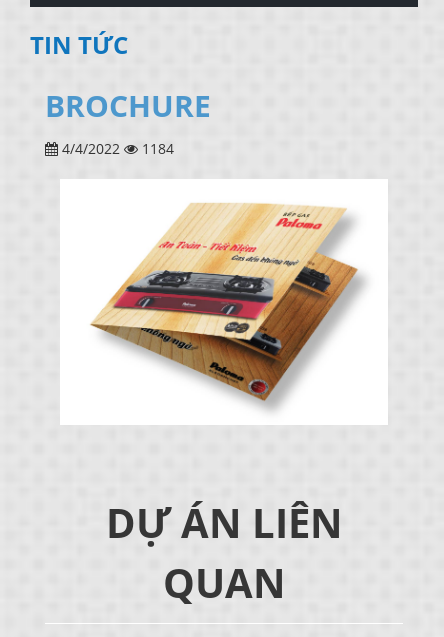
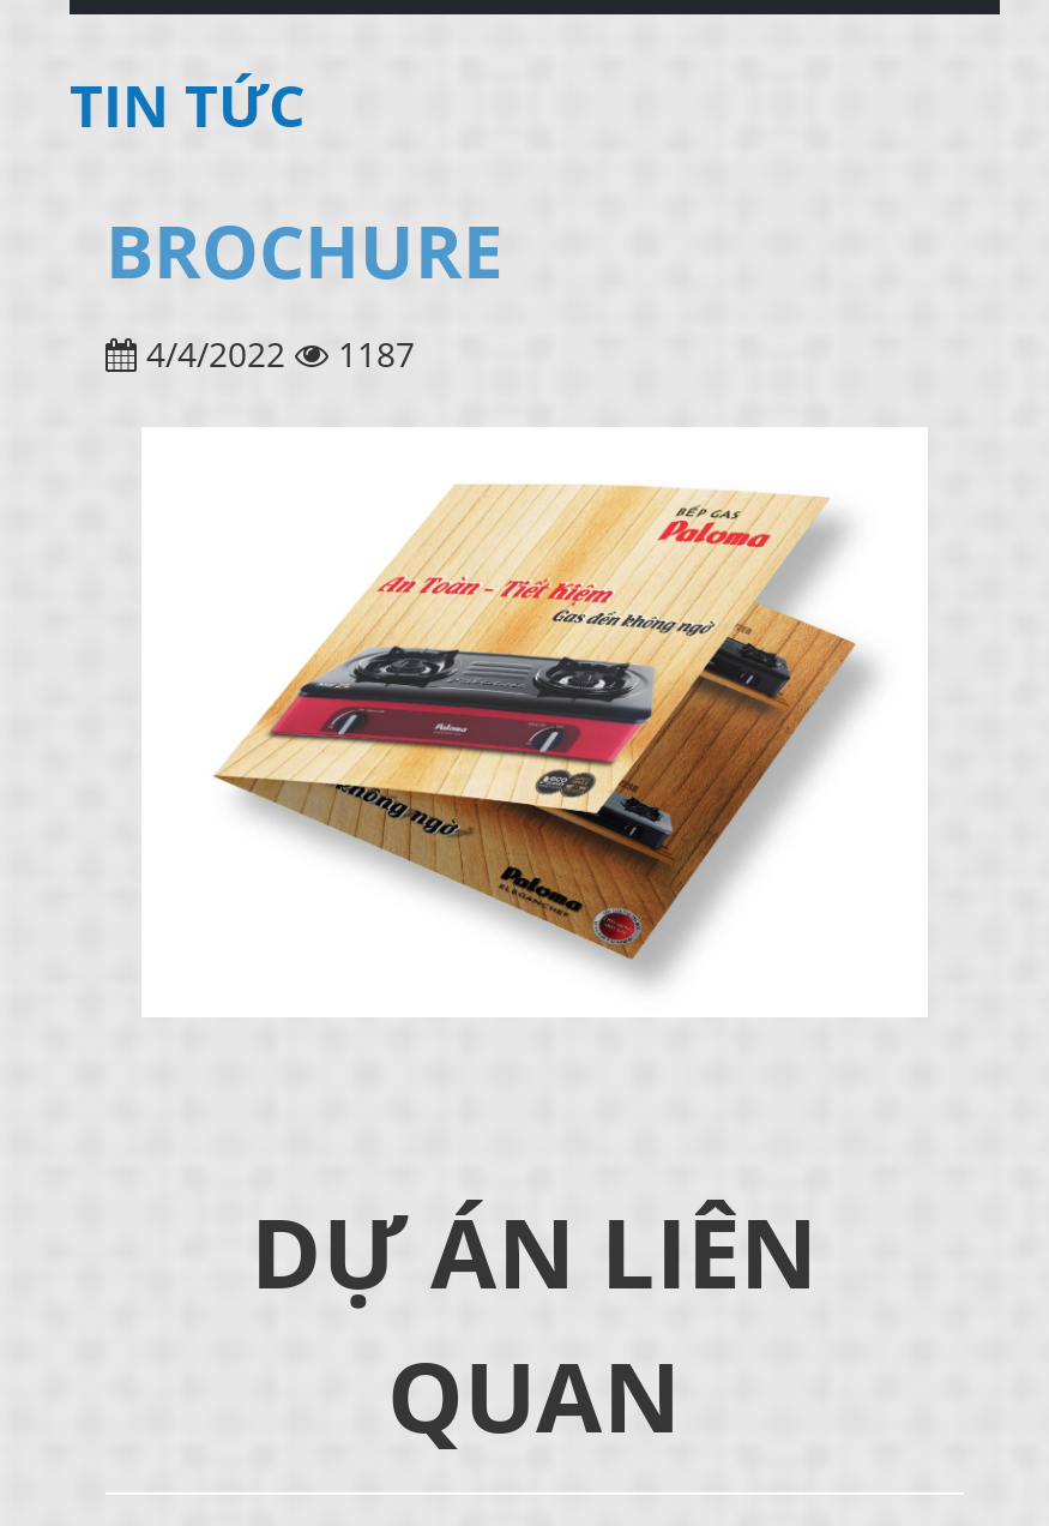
- 4/4/2022 1184
+ 4/4/2022 1187
